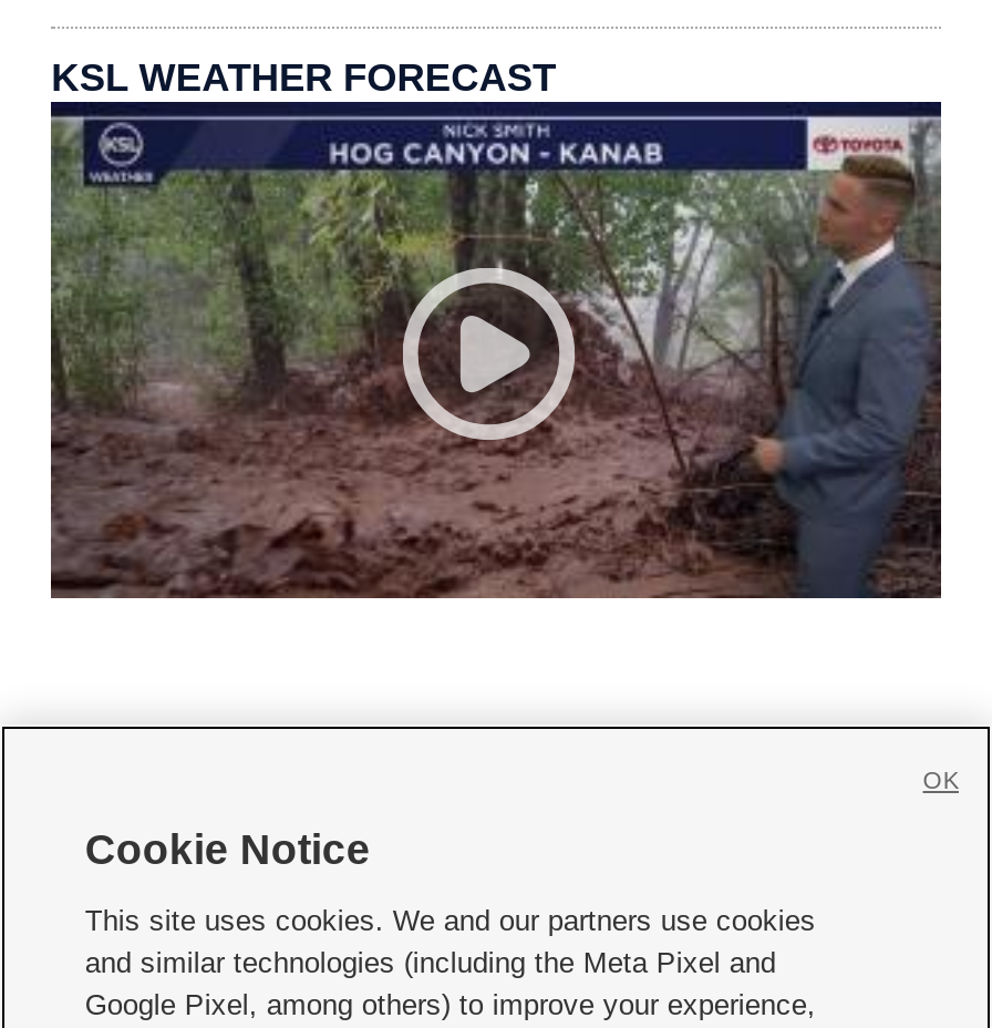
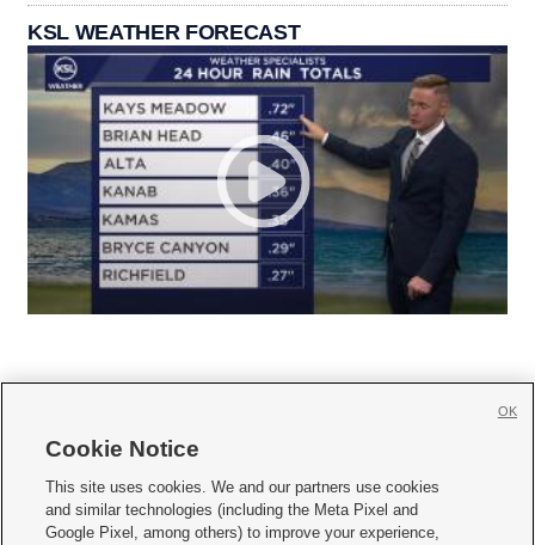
- [image]
+ [image]
